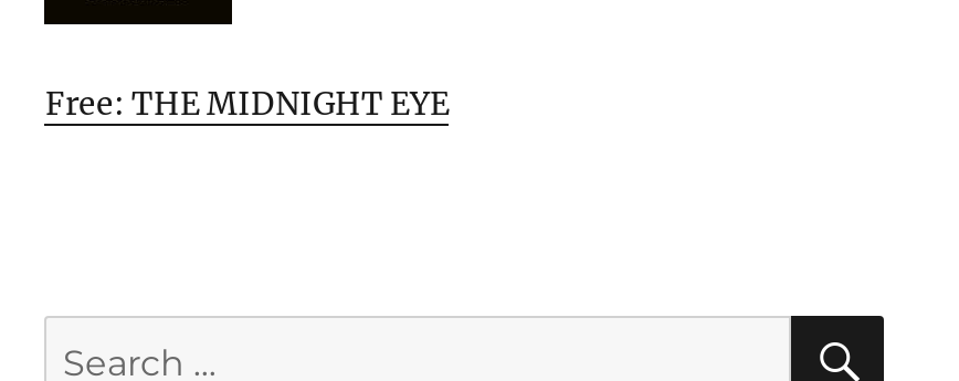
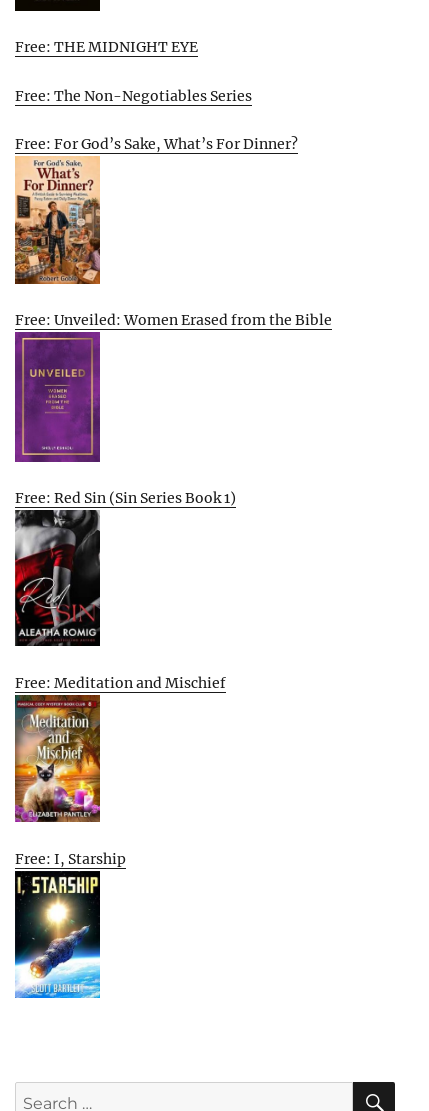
+ [image]
+ Free: Unveiled: Women Erased from the Bible

+ [image]
+ Free: Red Sin (Sin Series Book 1)

+ [image]
+ Free: Meditation and Mischief

+ [image]
+ Free: I, Starship

+ [image]

+ Free: The Non-Negotiables Series
+ Free: For God’s Sake, What’s For Dinner?
